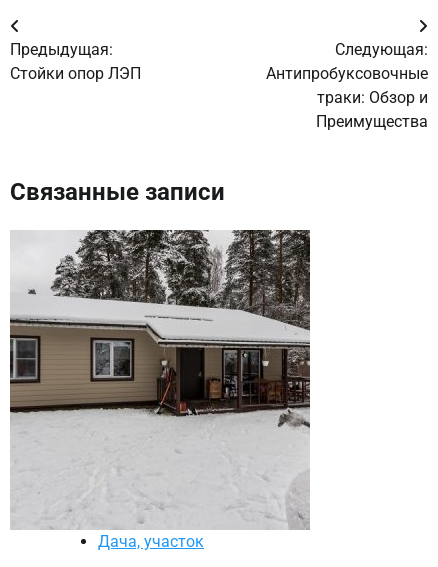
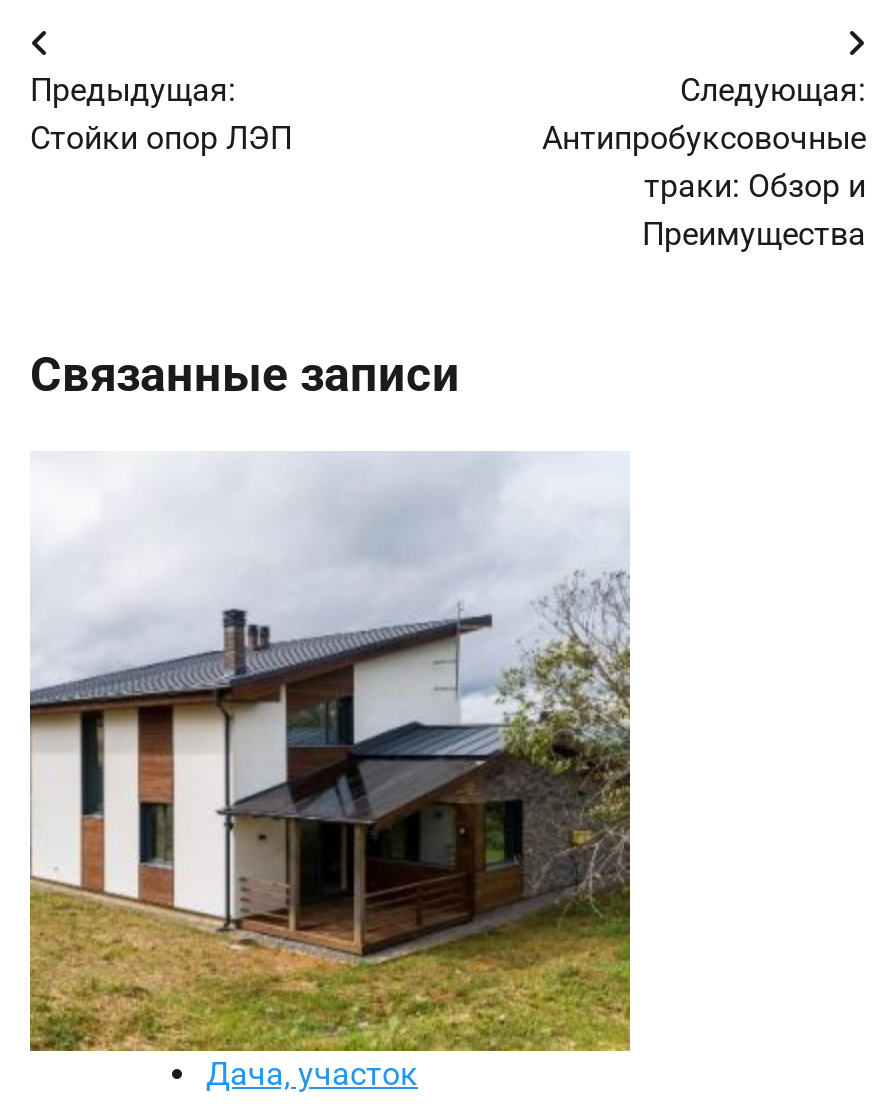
- [image]
+ [image]
